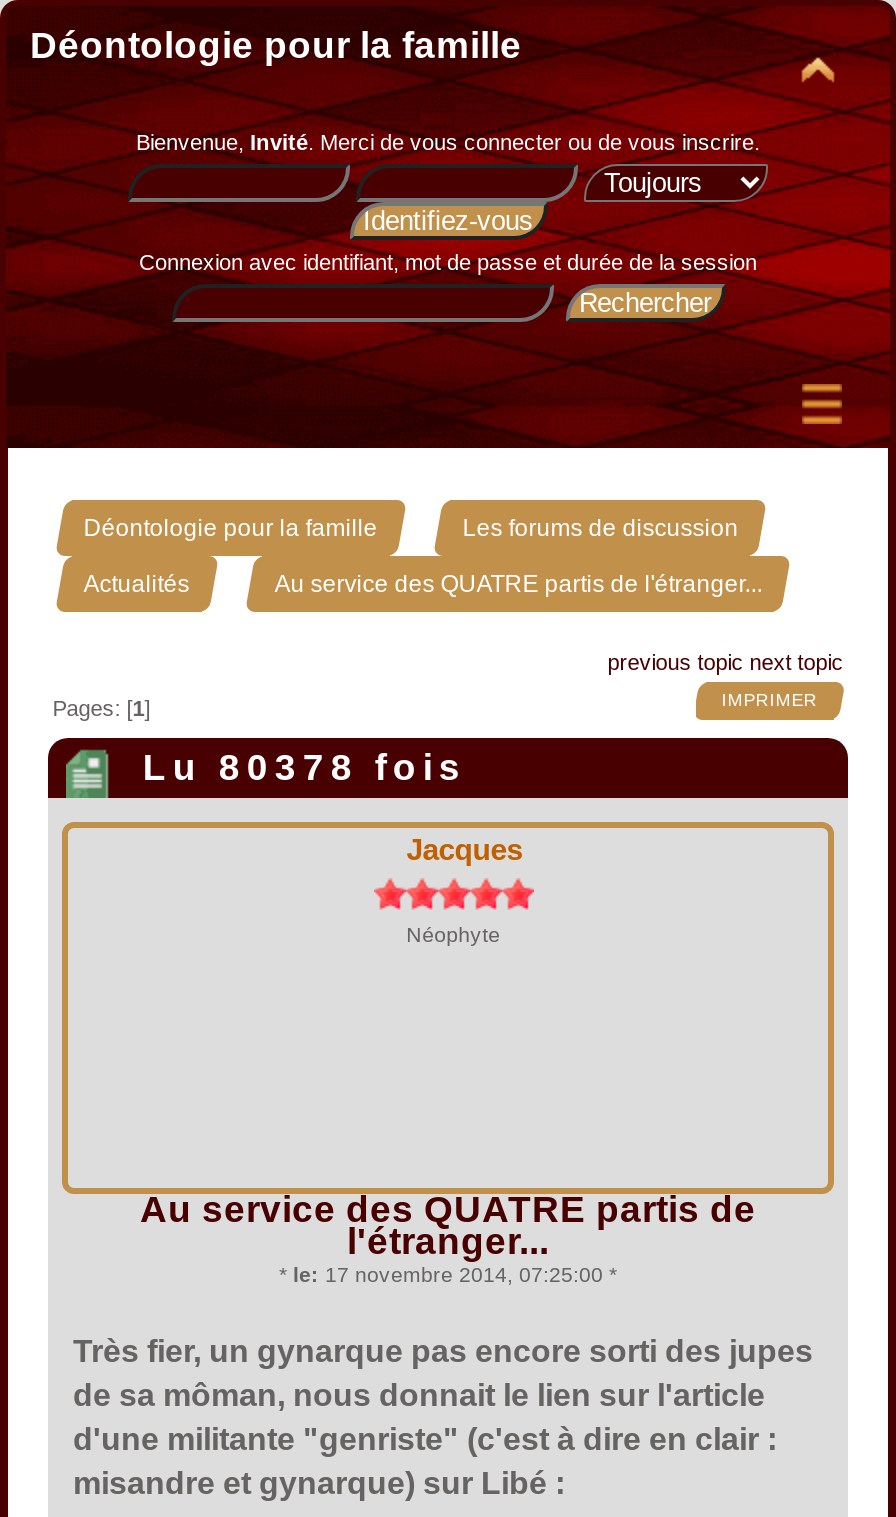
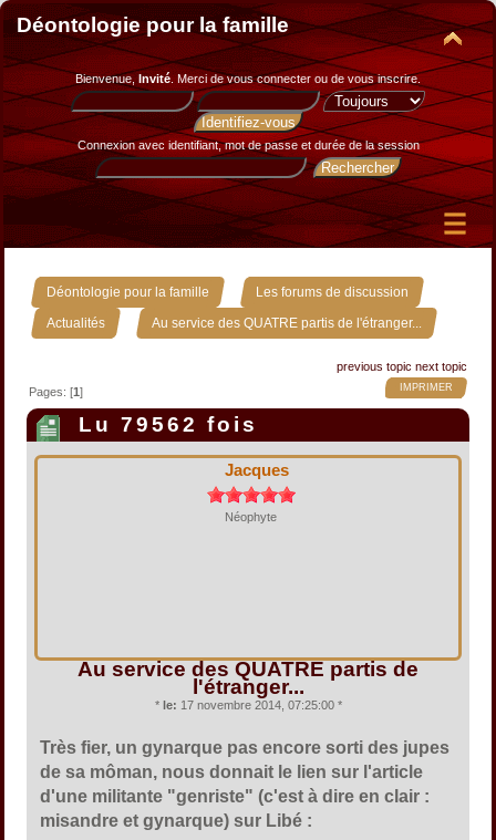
- Lu 80378 fois
+ Lu 79562 fois
